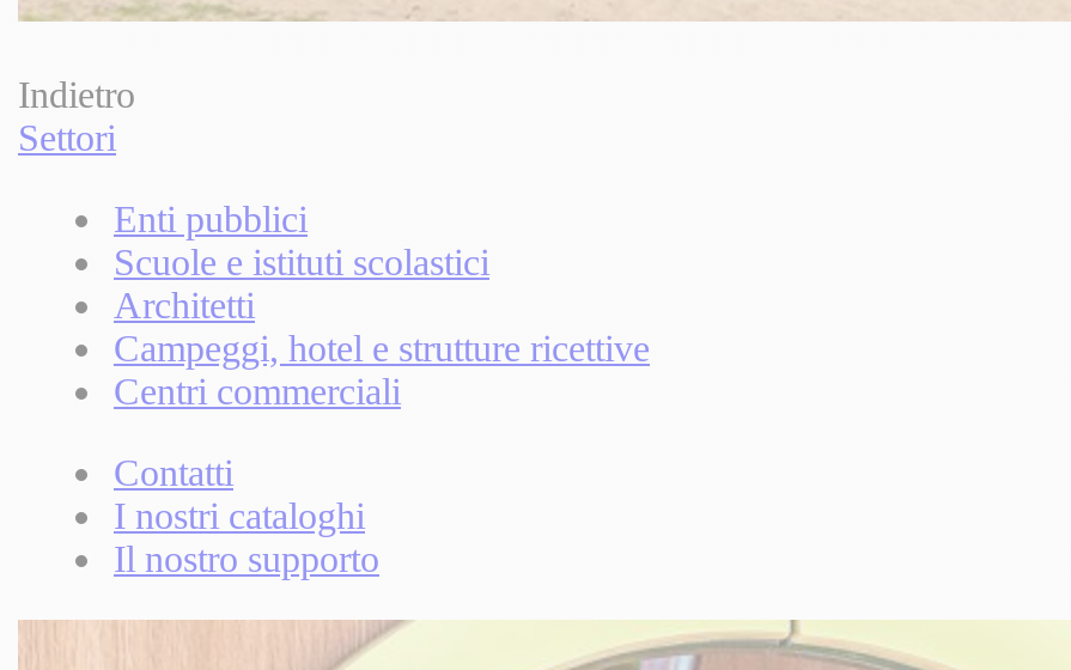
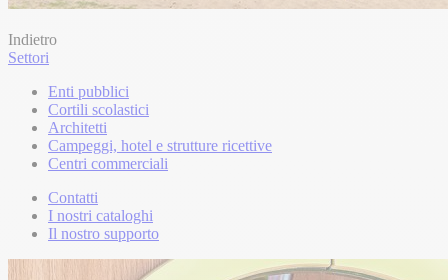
- Scuole e istituti scolastici
+ Cortili scolastici
